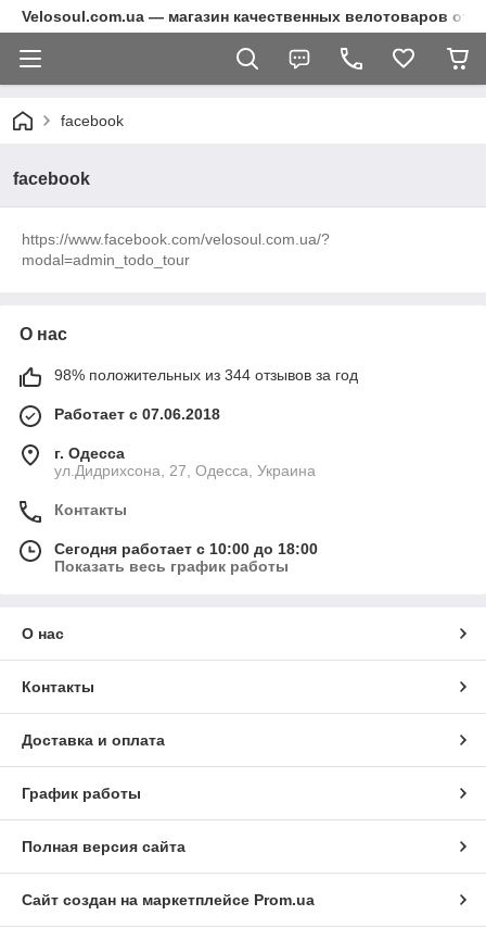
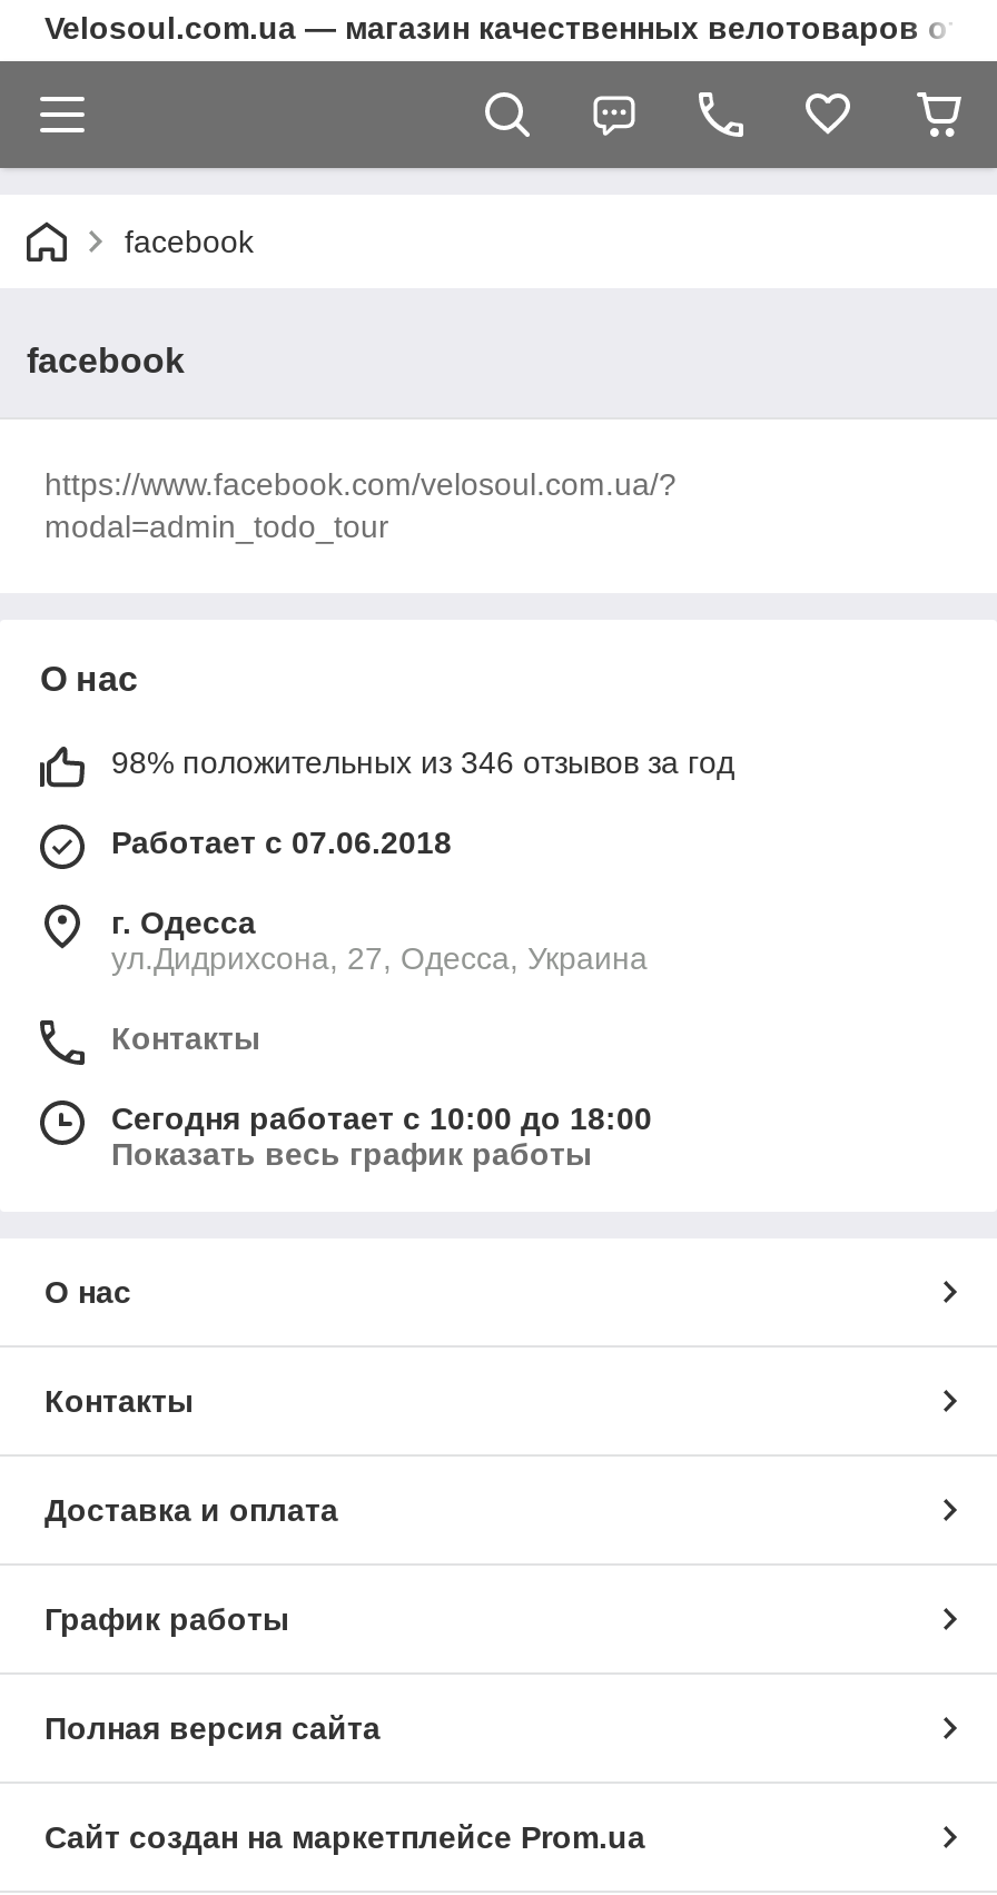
- 98% положительных из 344 отзывов за год
+ 98% положительных из 346 отзывов за год
